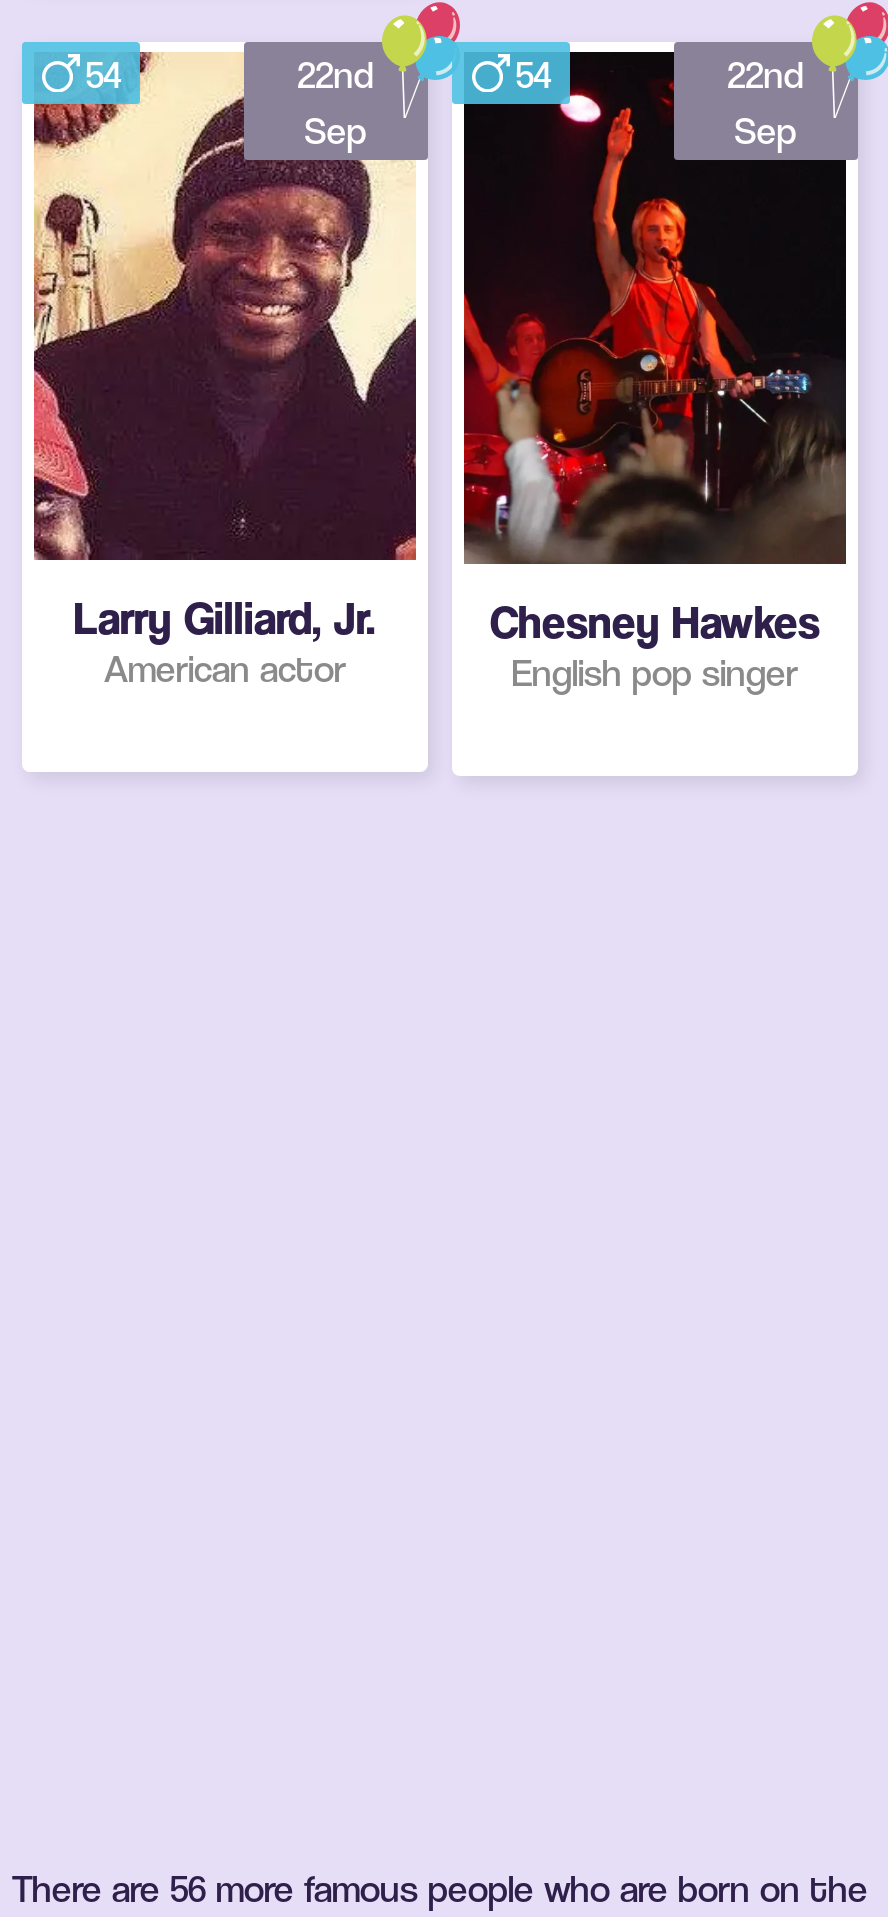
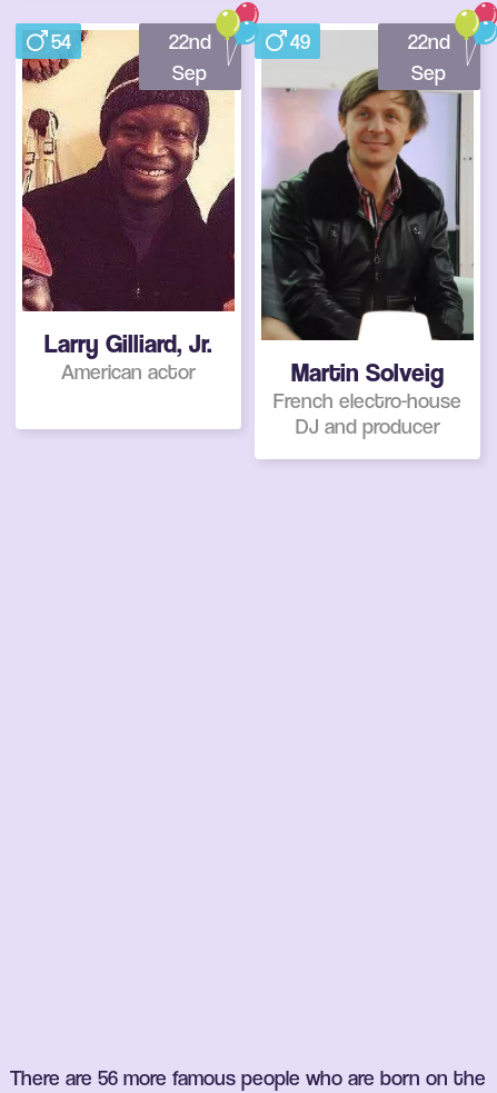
- [image]
- 54
+ [image]
+ 49

- Chesney Hawkes
- English pop singer
+ Martin Solveig
+ French electro-house
+ DJ and producer
